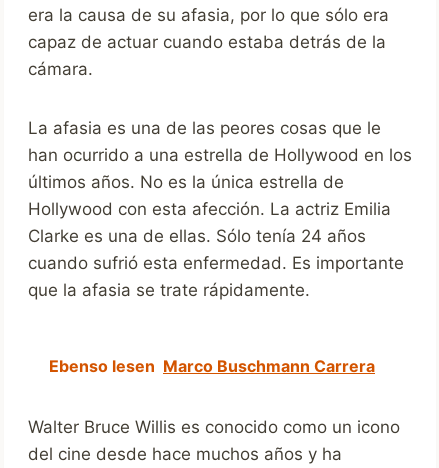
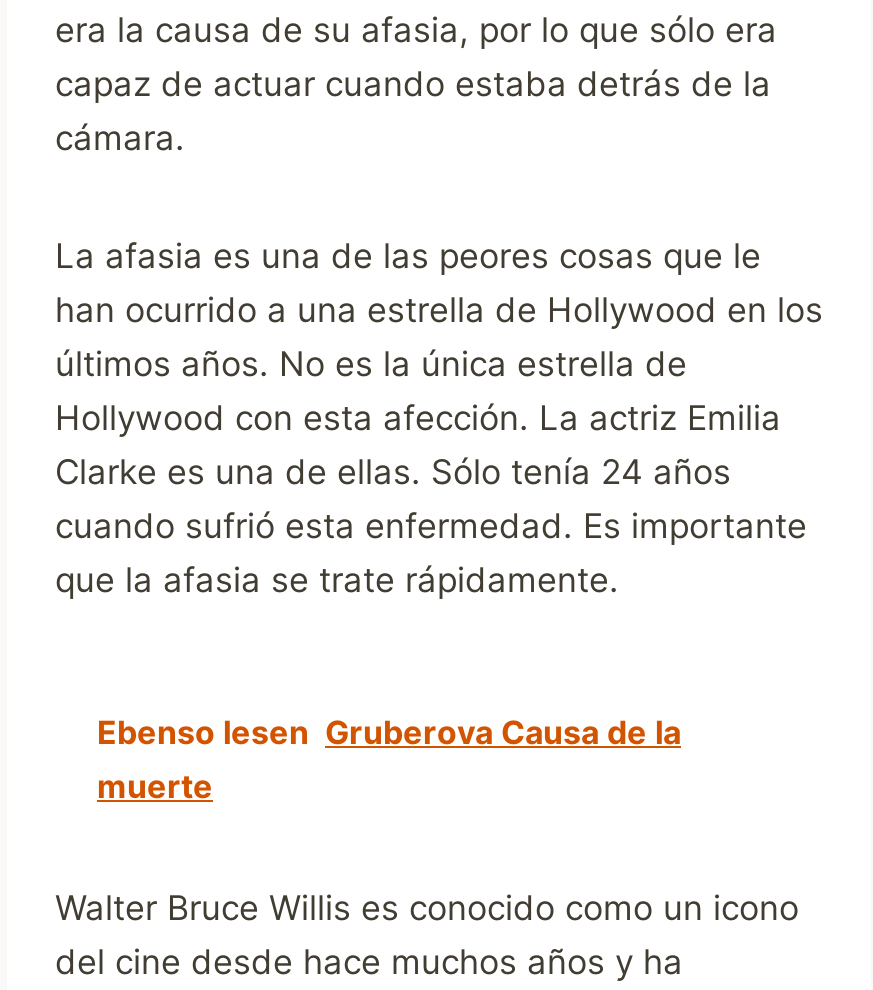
- Ebenso lesen Marco Buschmann Carrera
+ Ebenso lesen Gruberova Causa de la
+ muerte
